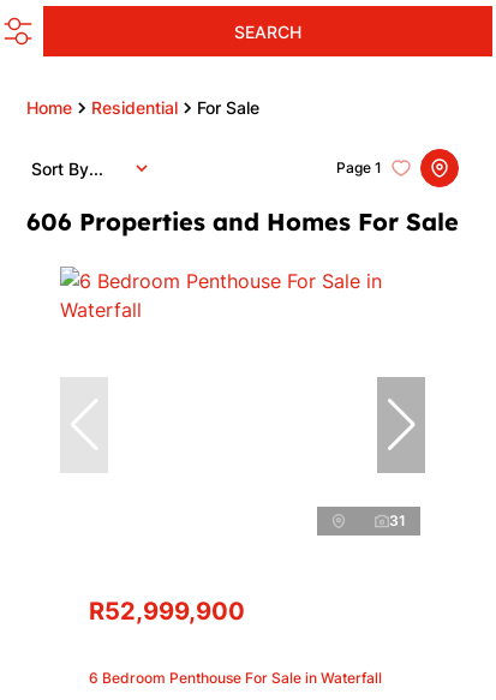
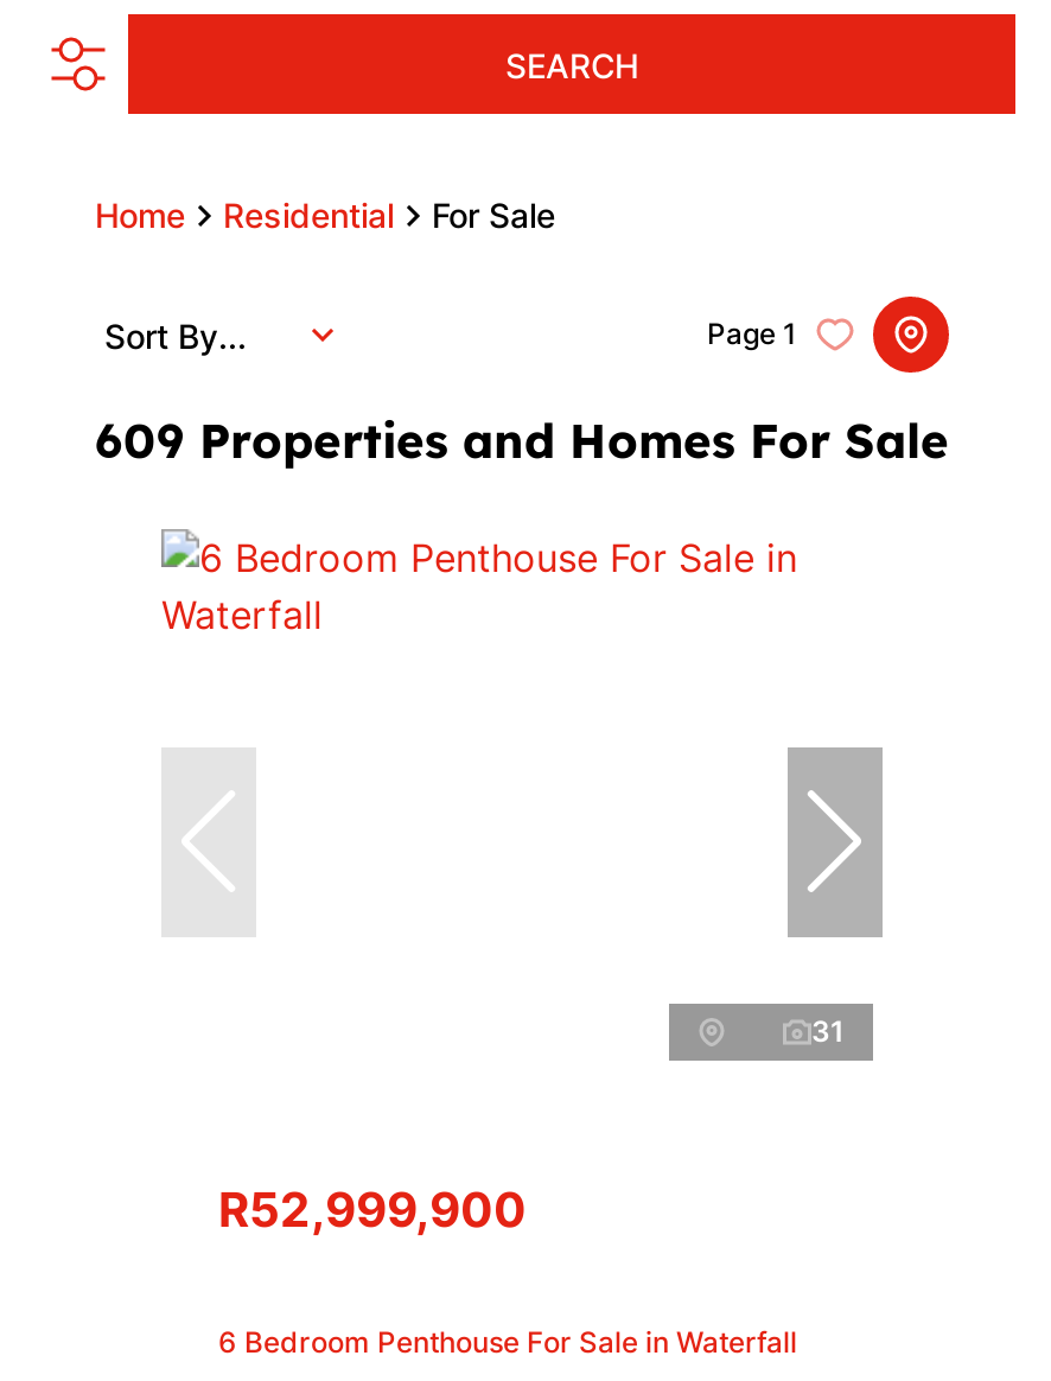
- 606 Properties and Homes For Sale
+ 609 Properties and Homes For Sale
